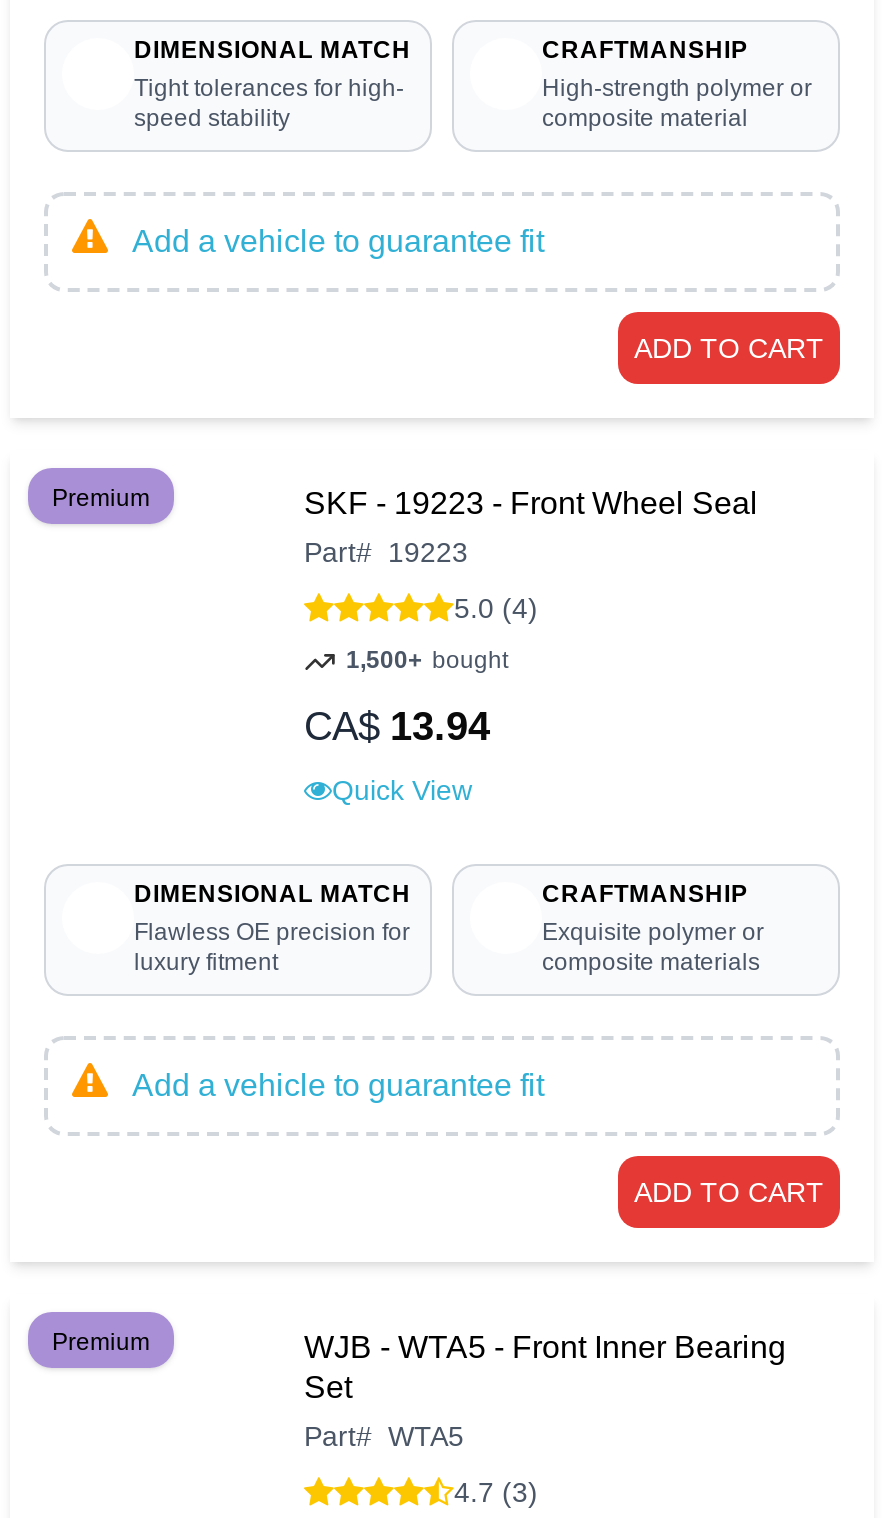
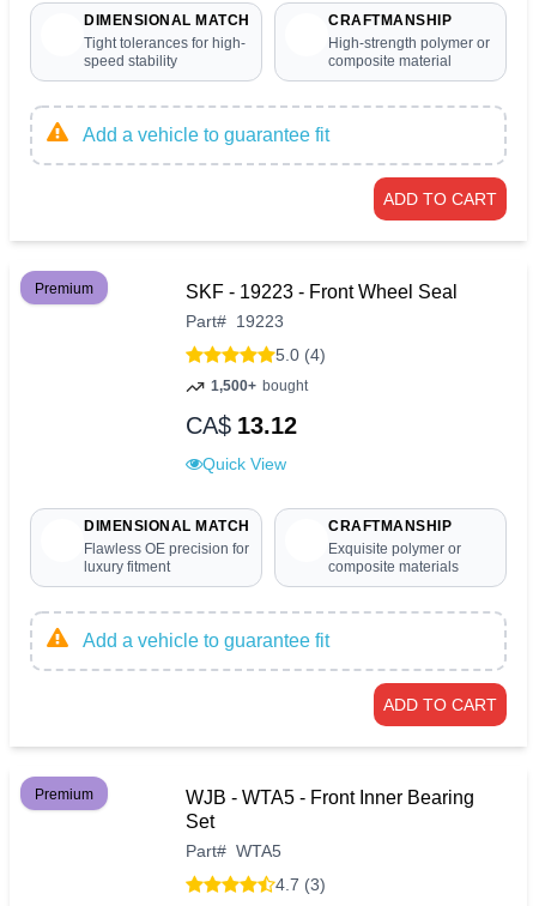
- CA$ 13.94
+ CA$ 13.12
